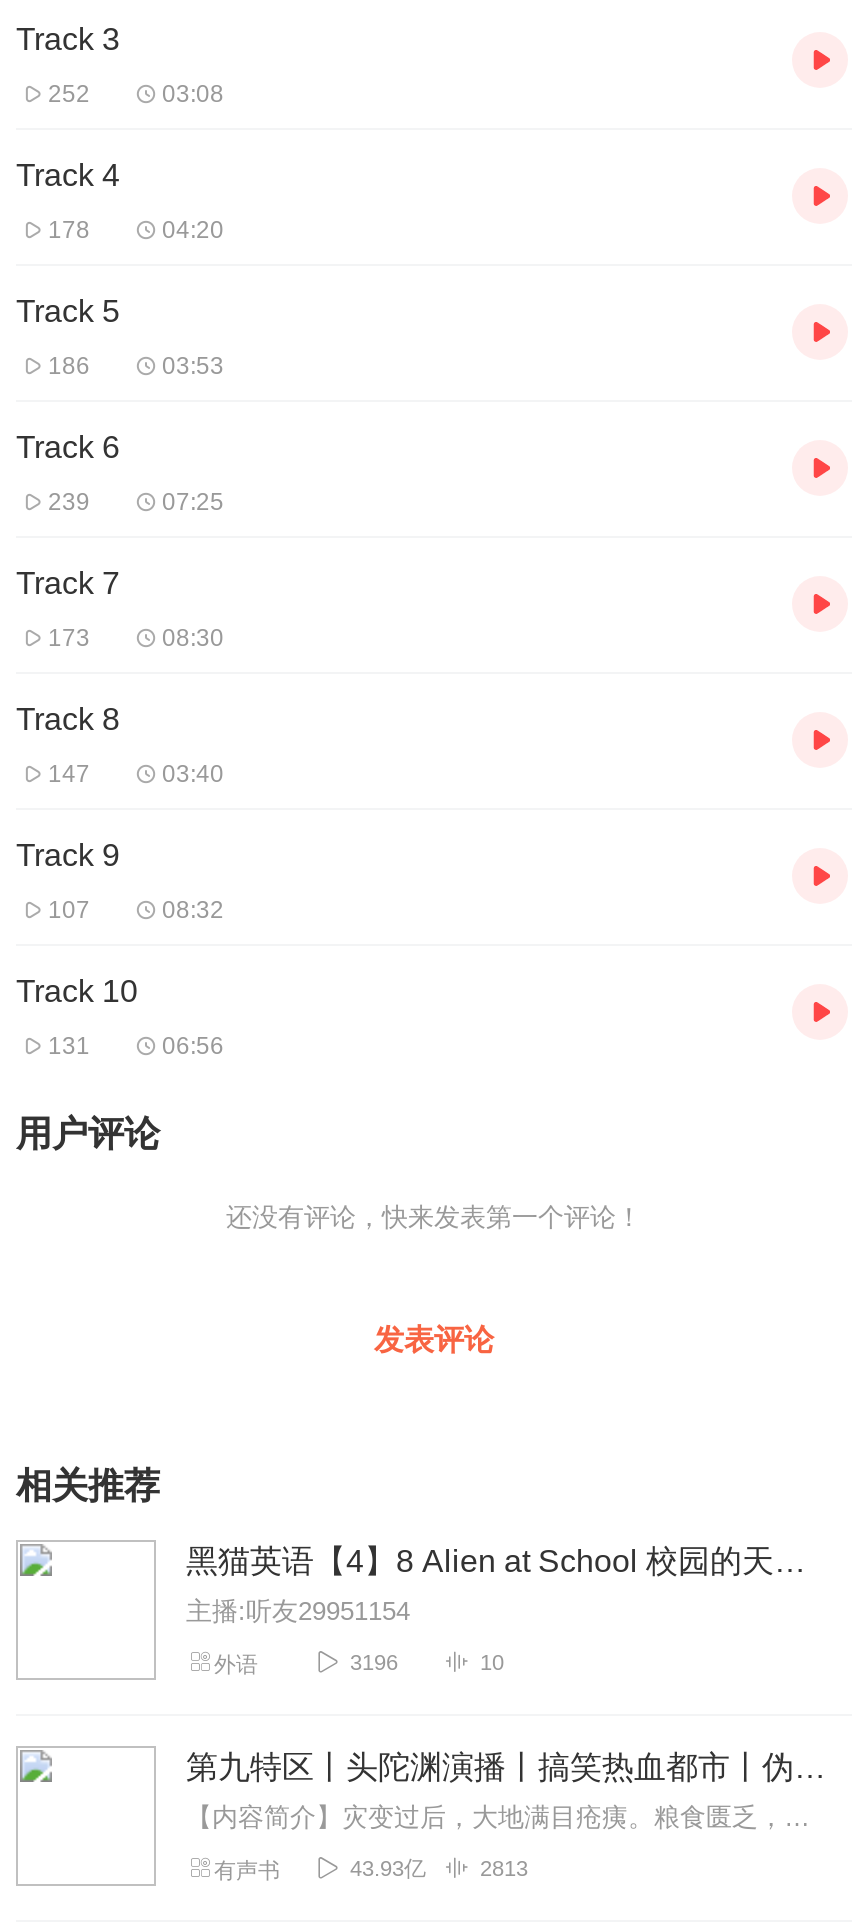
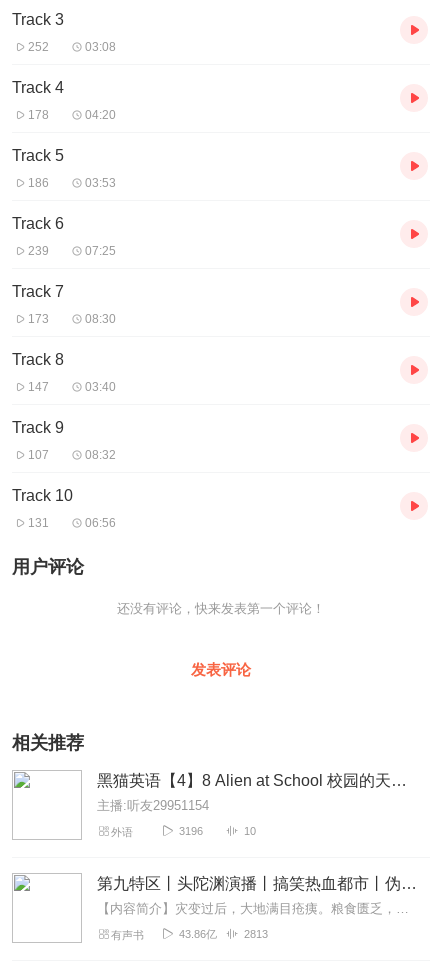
- 43.93亿
+ 43.86亿
